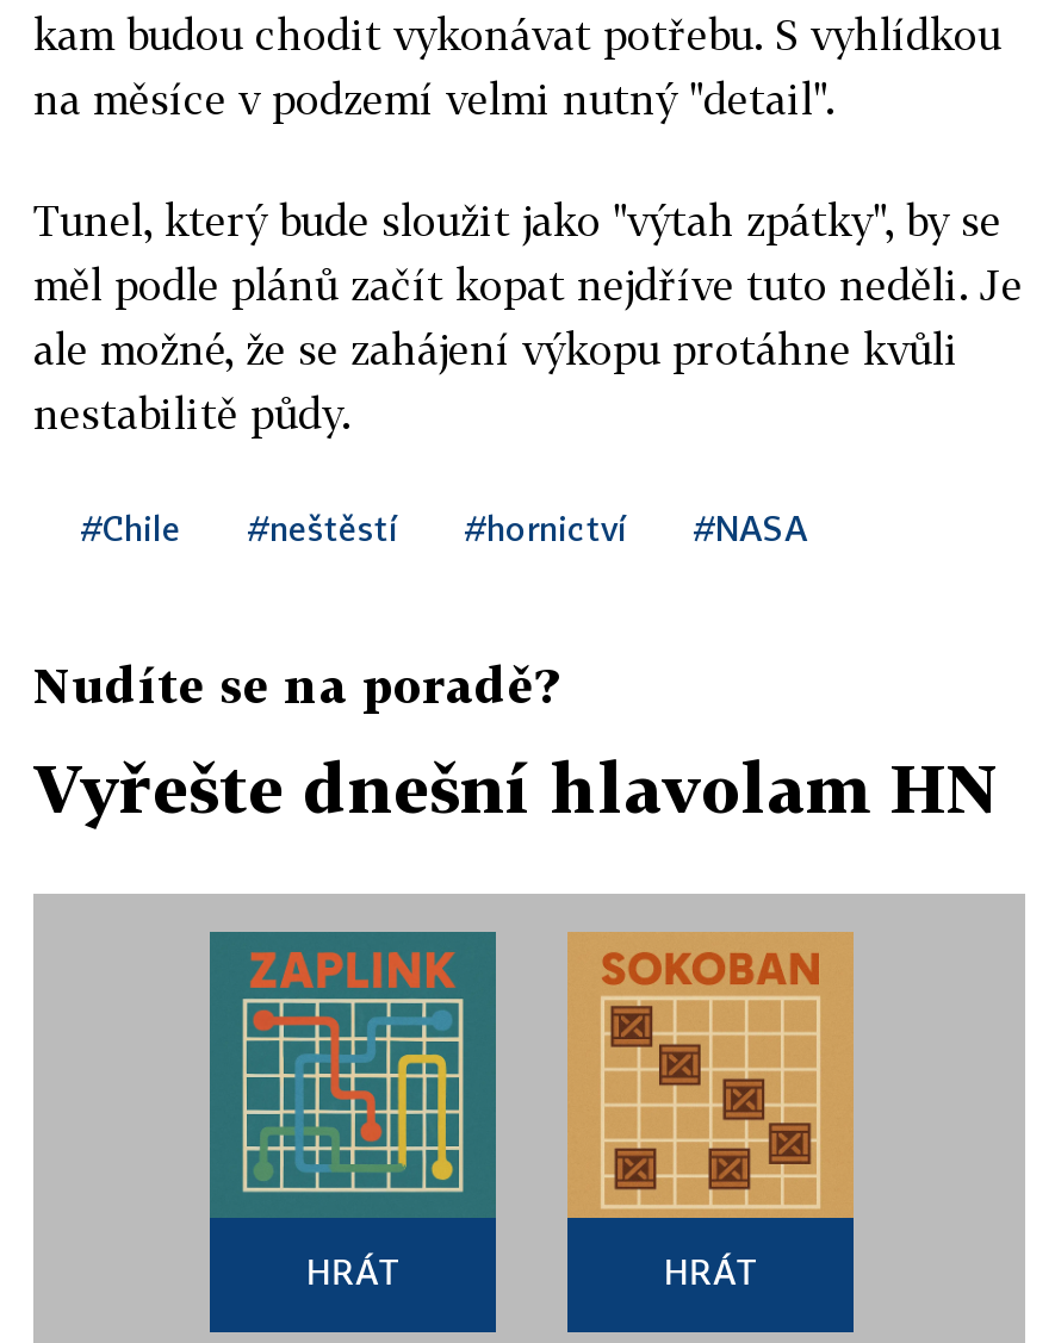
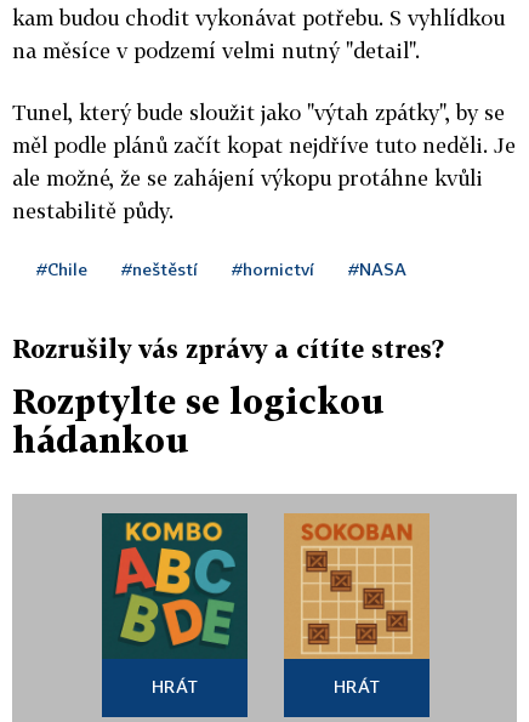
- Nudíte se na poradě?
+ Rozrušily vás zprávy a cítíte stres?

- Vyřešte dnešní hlavolam HN
+ Rozptylte se logickou
+ hádankou

- [image]
+ [image]
